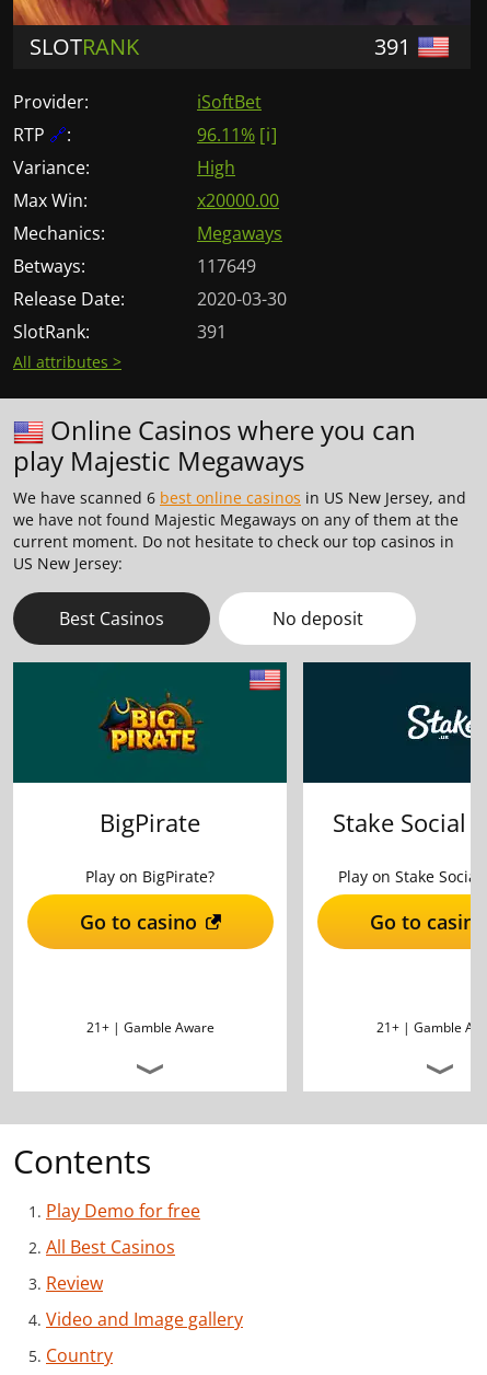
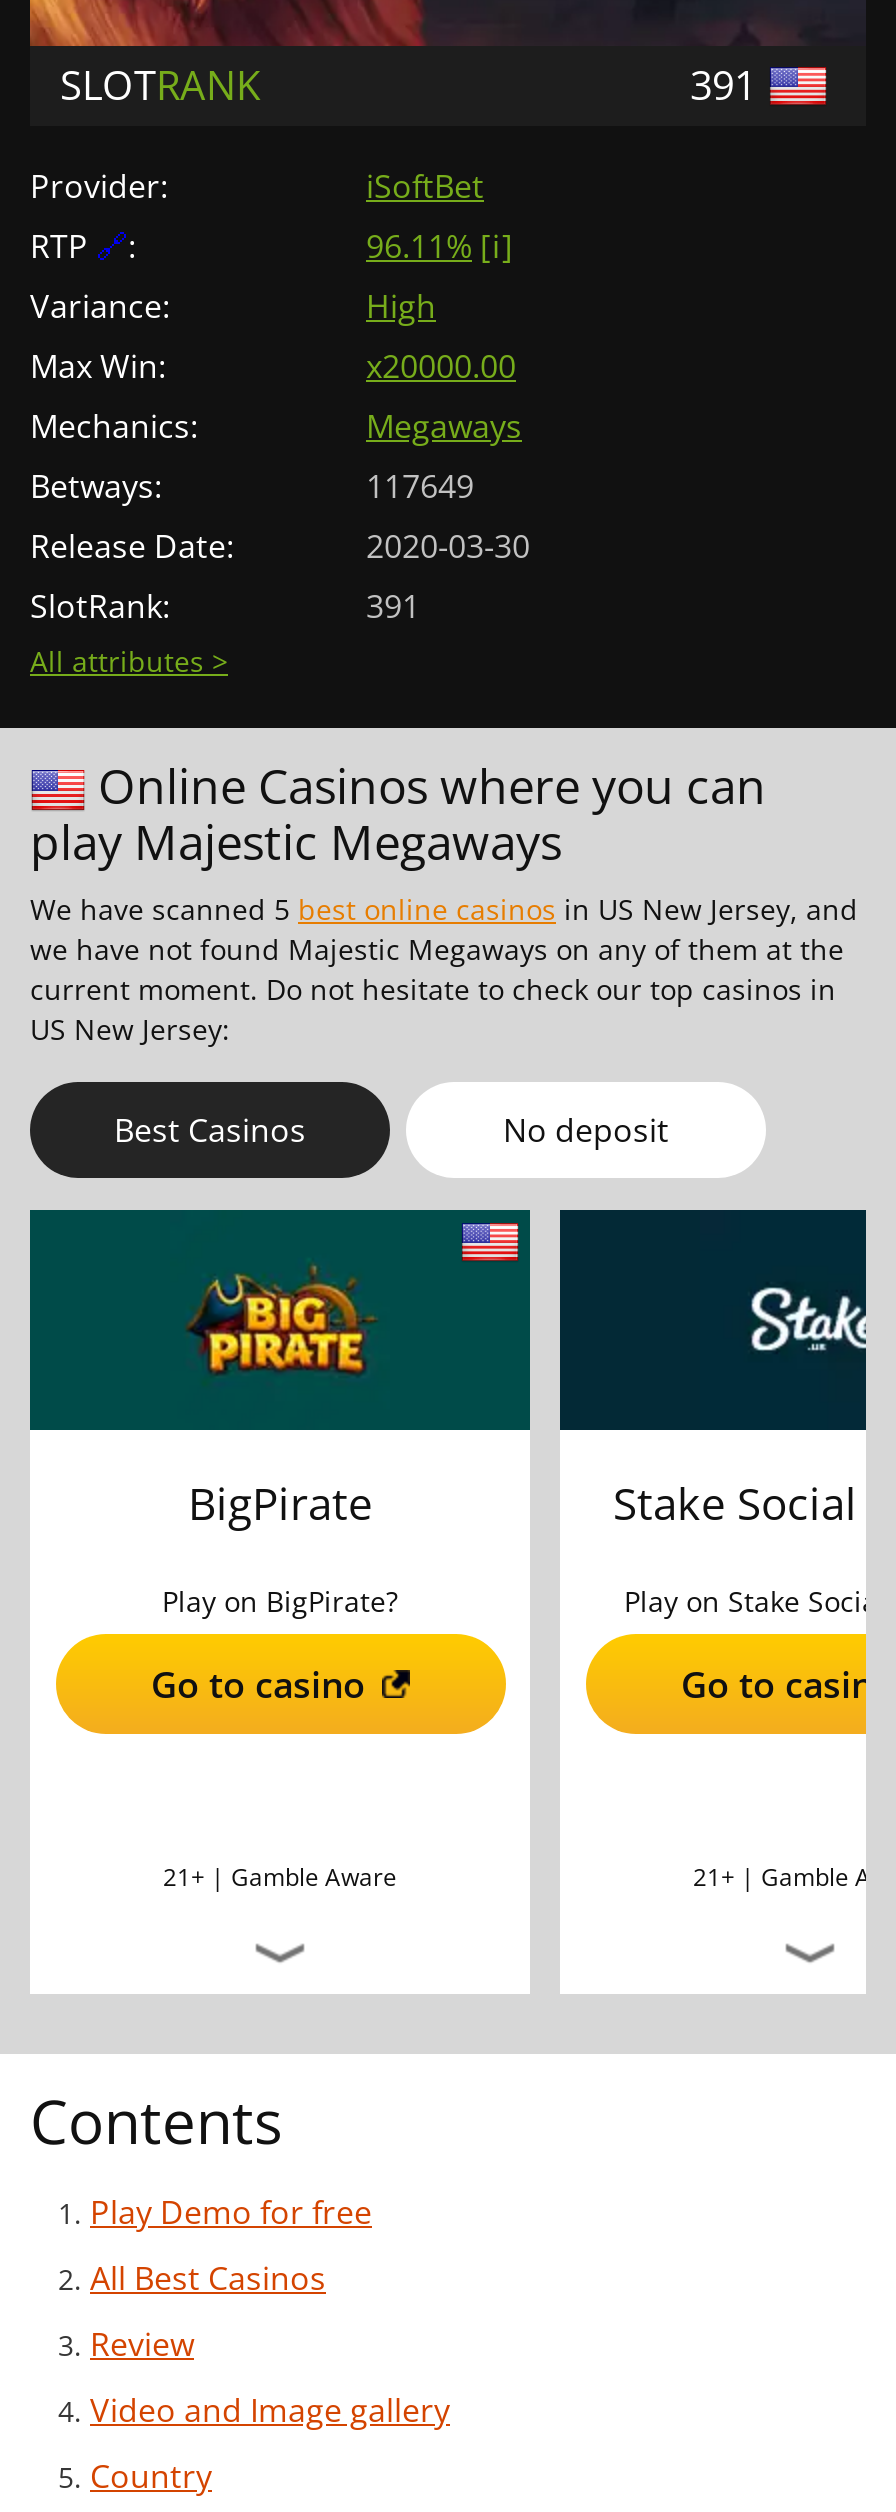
- We have scanned 6 best online casinos in US New Jersey, and
+ We have scanned 5 best online casinos in US New Jersey, and
